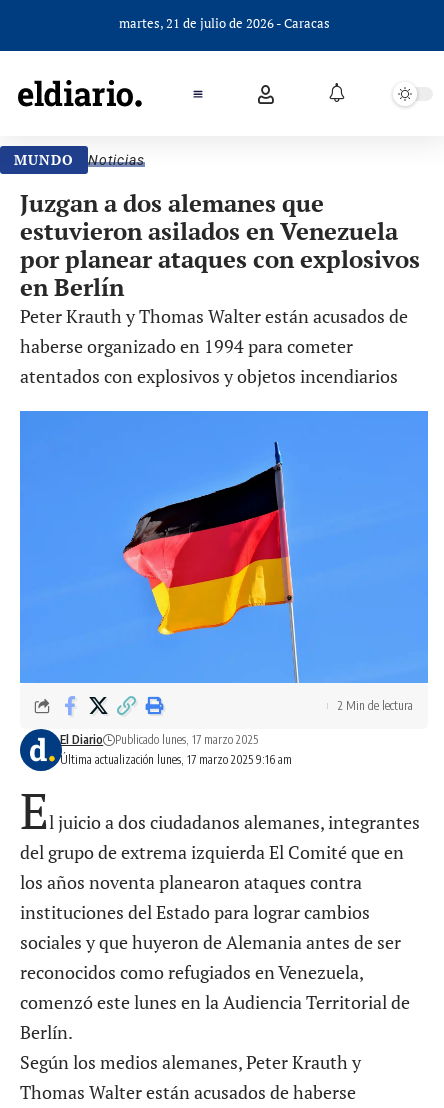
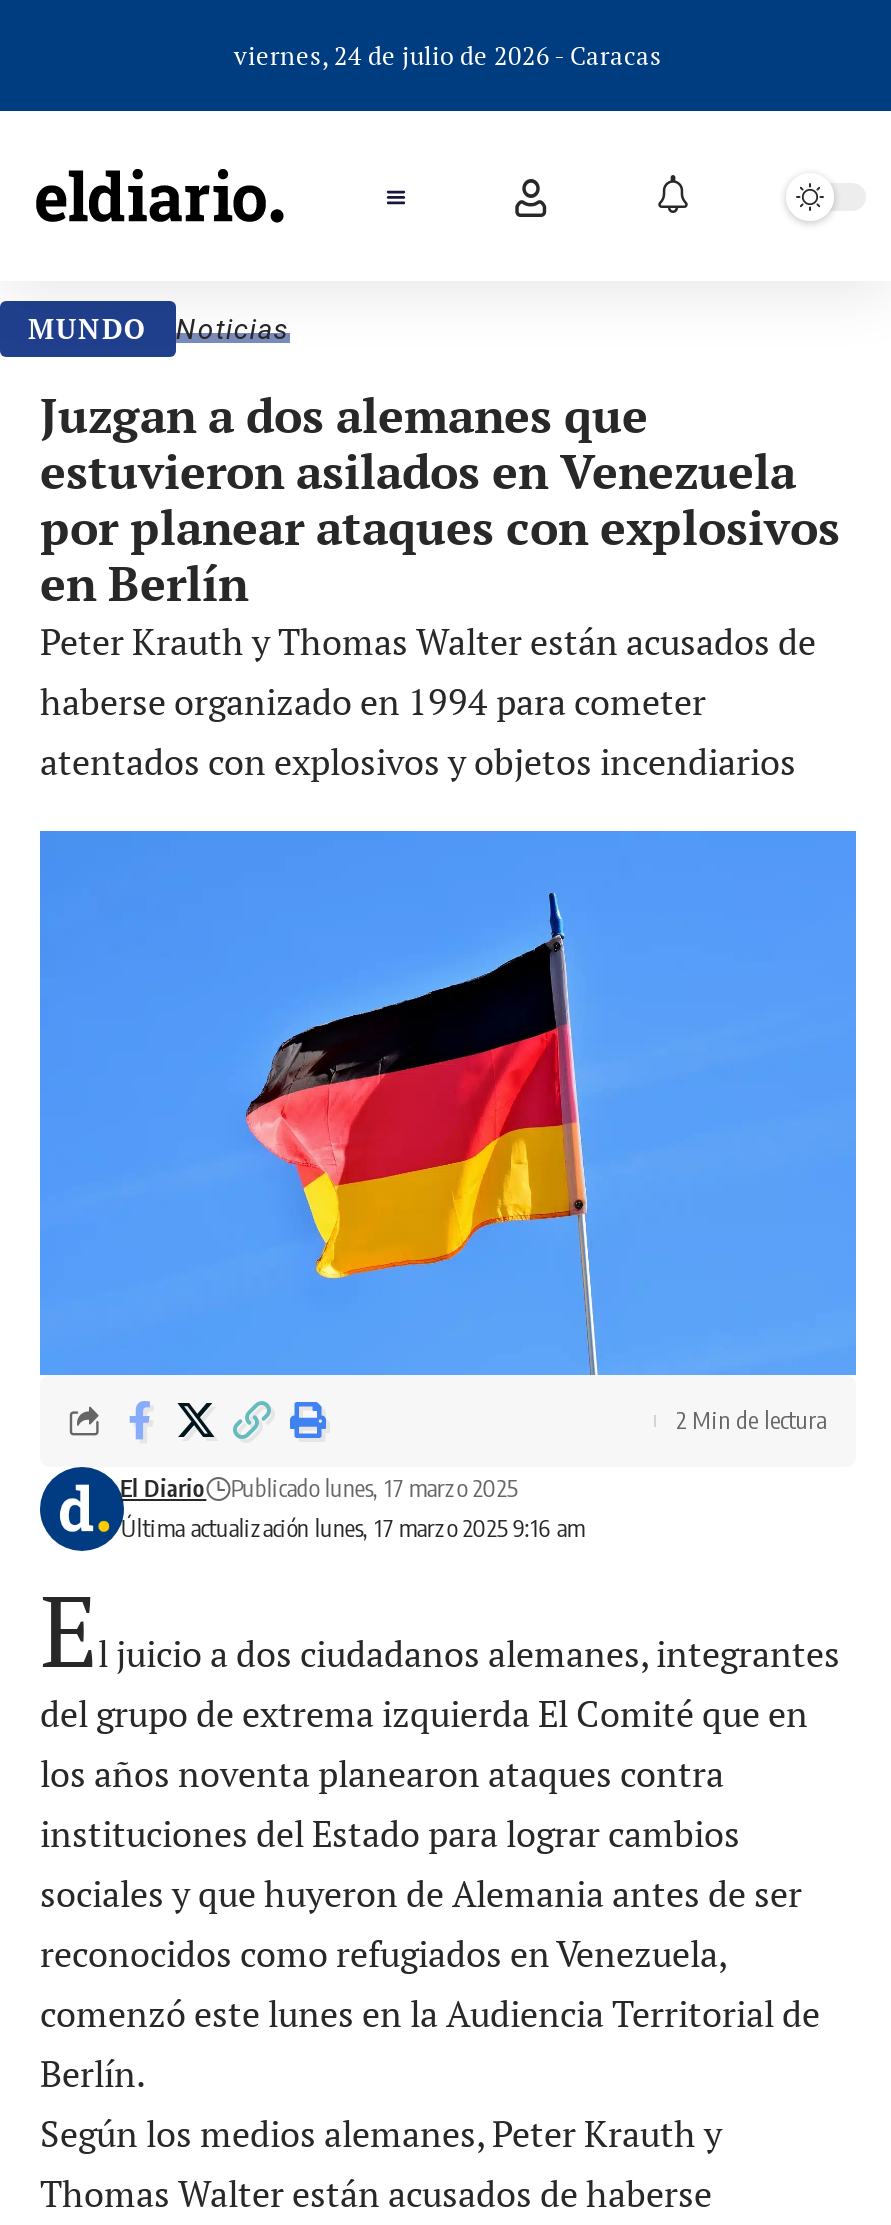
- martes, 21 de julio de 2026 - Caracas
+ viernes, 24 de julio de 2026 - Caracas
